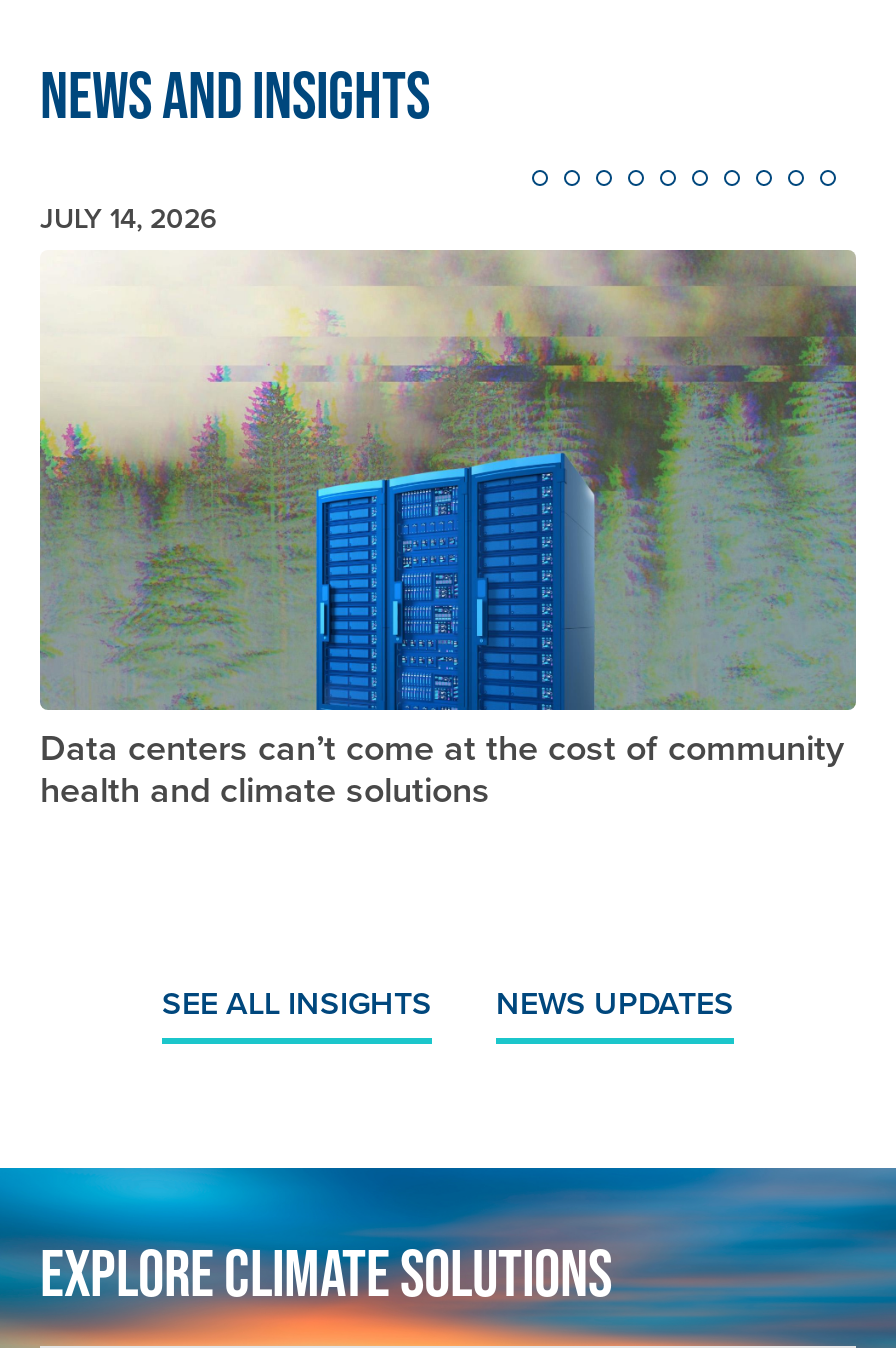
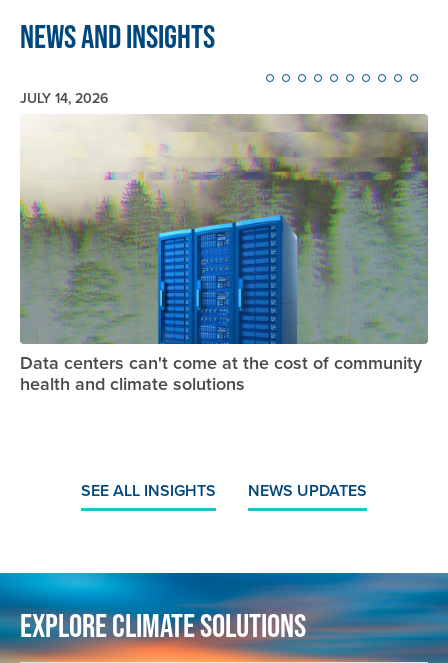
- Data centers can’t come at the cost of community
+ Data centers can't come at the cost of community
